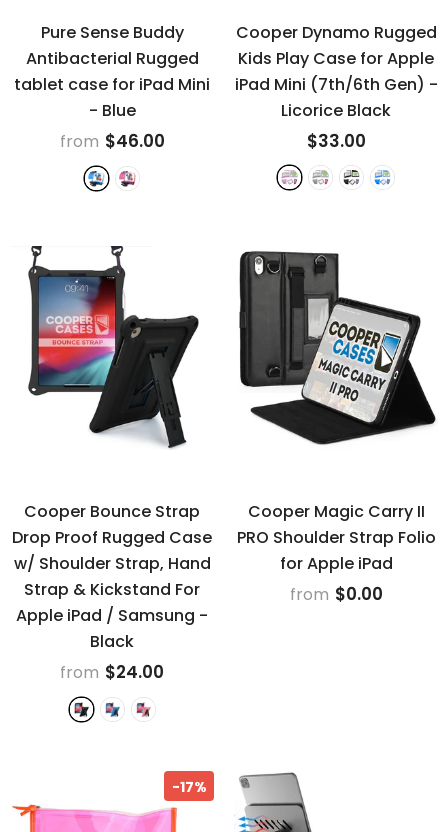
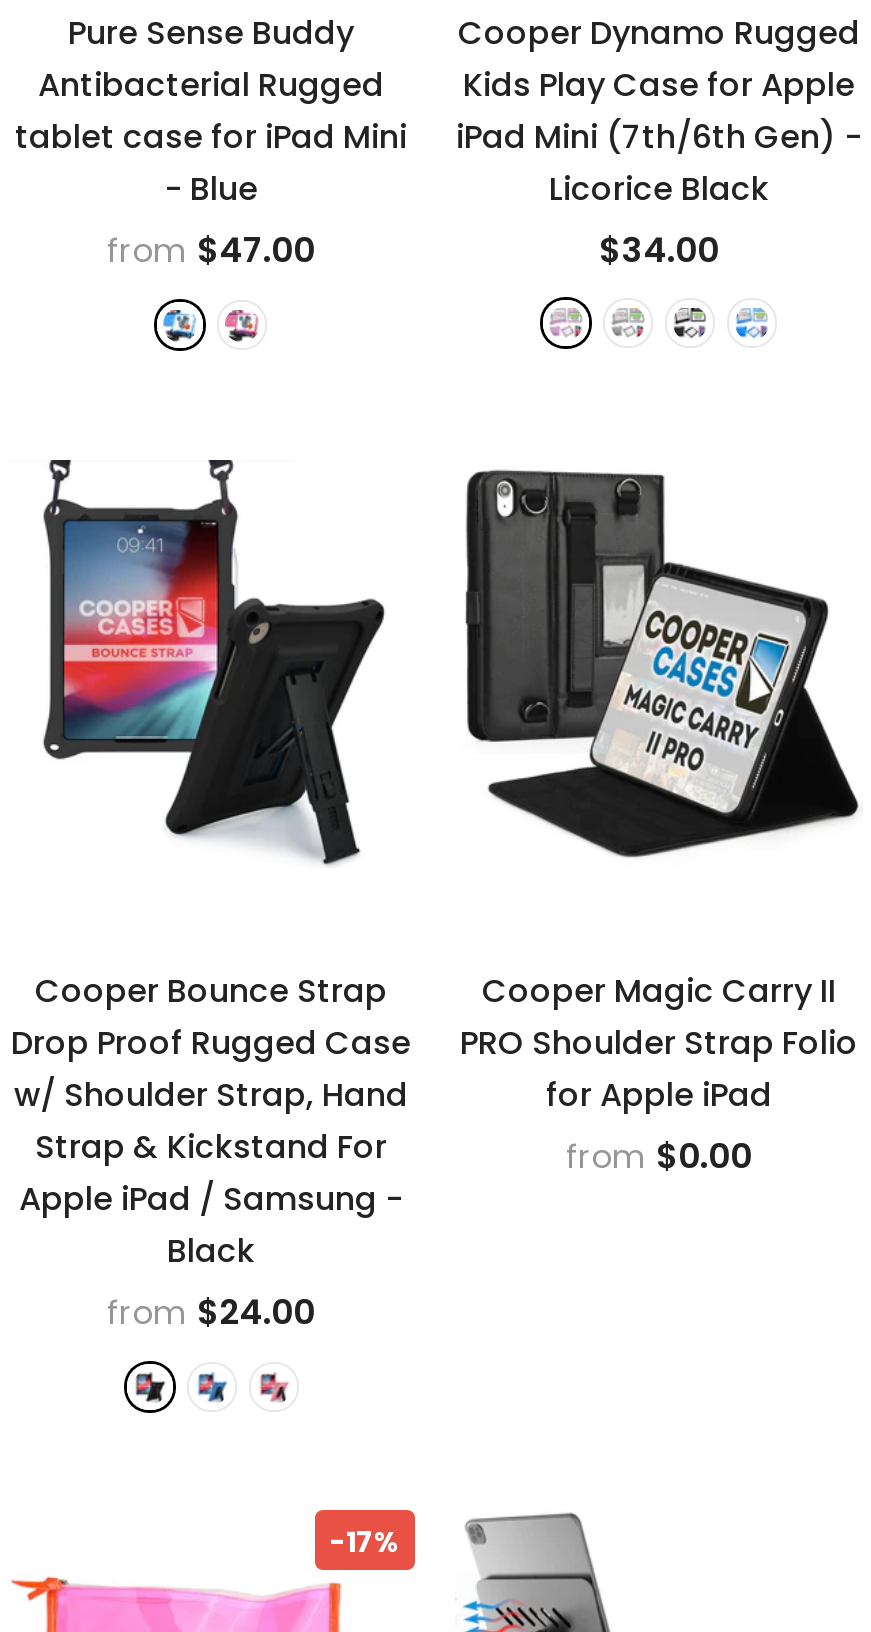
- from $46.00
+ from $47.00

- $33.00
+ $34.00
